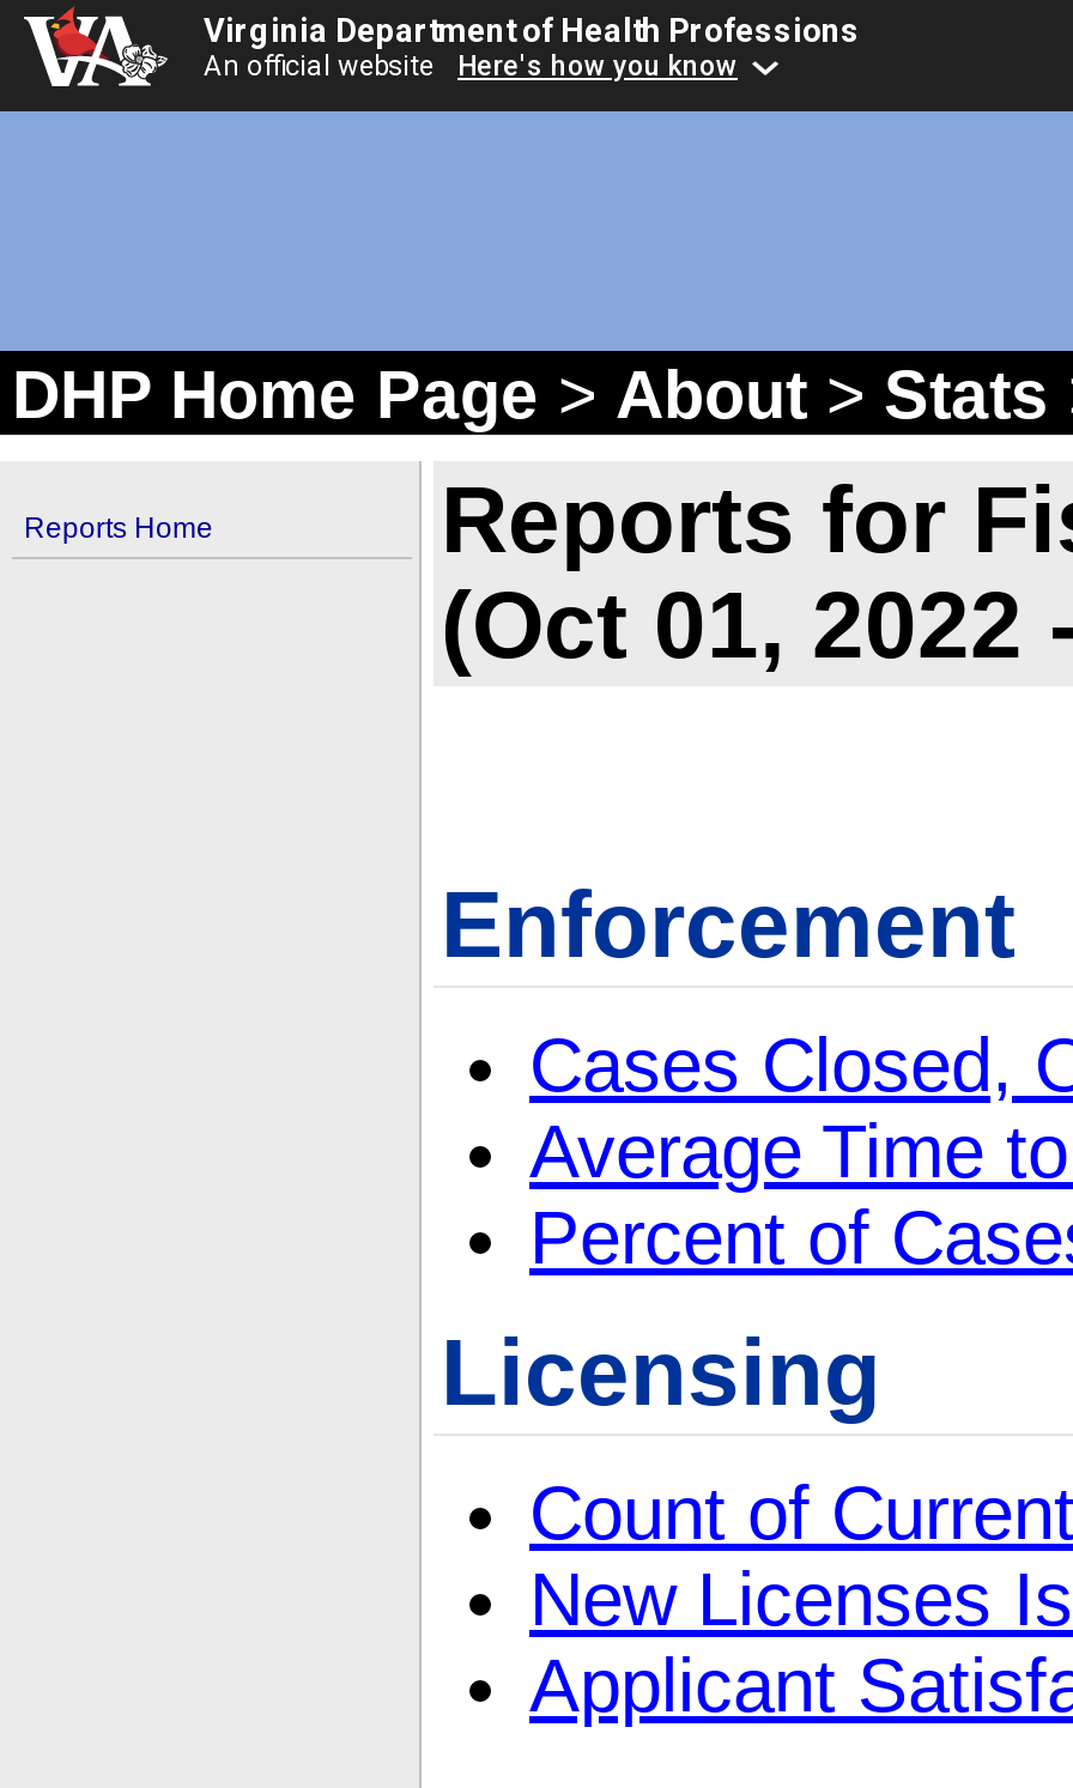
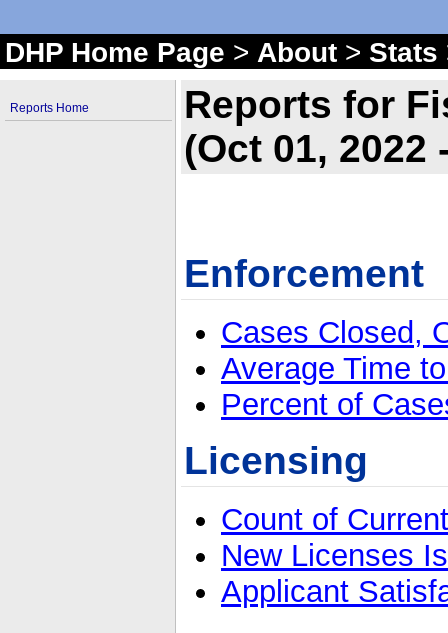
- Virginia Department of Health Professions
- An official website
- Here's how you know
